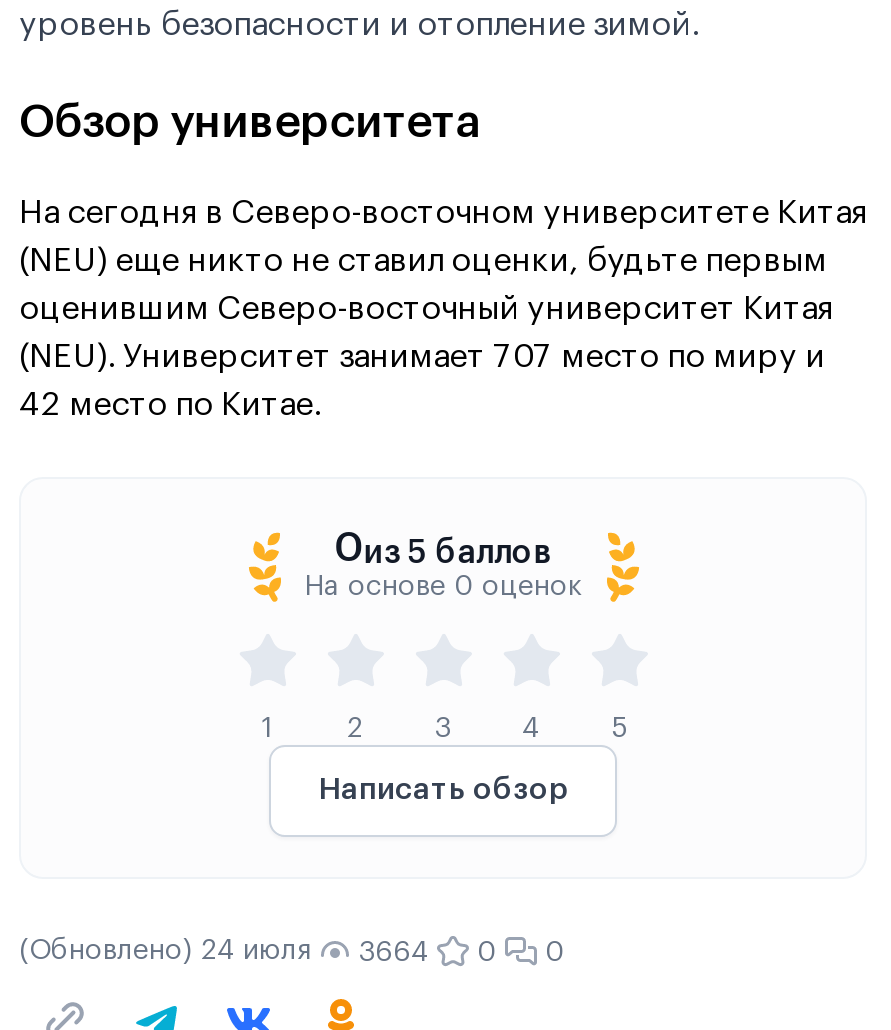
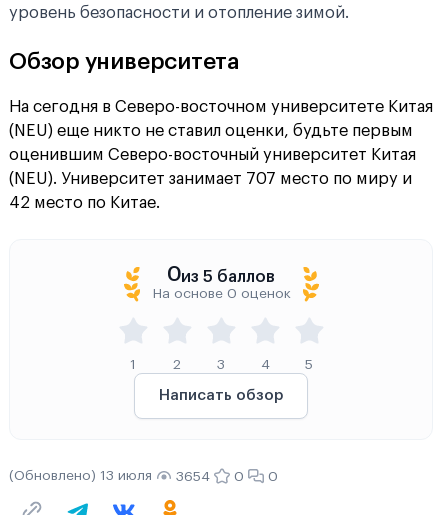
- (Обновлено) 24 июля
+ (Обновлено) 13 июля

- 3664
+ 3654
